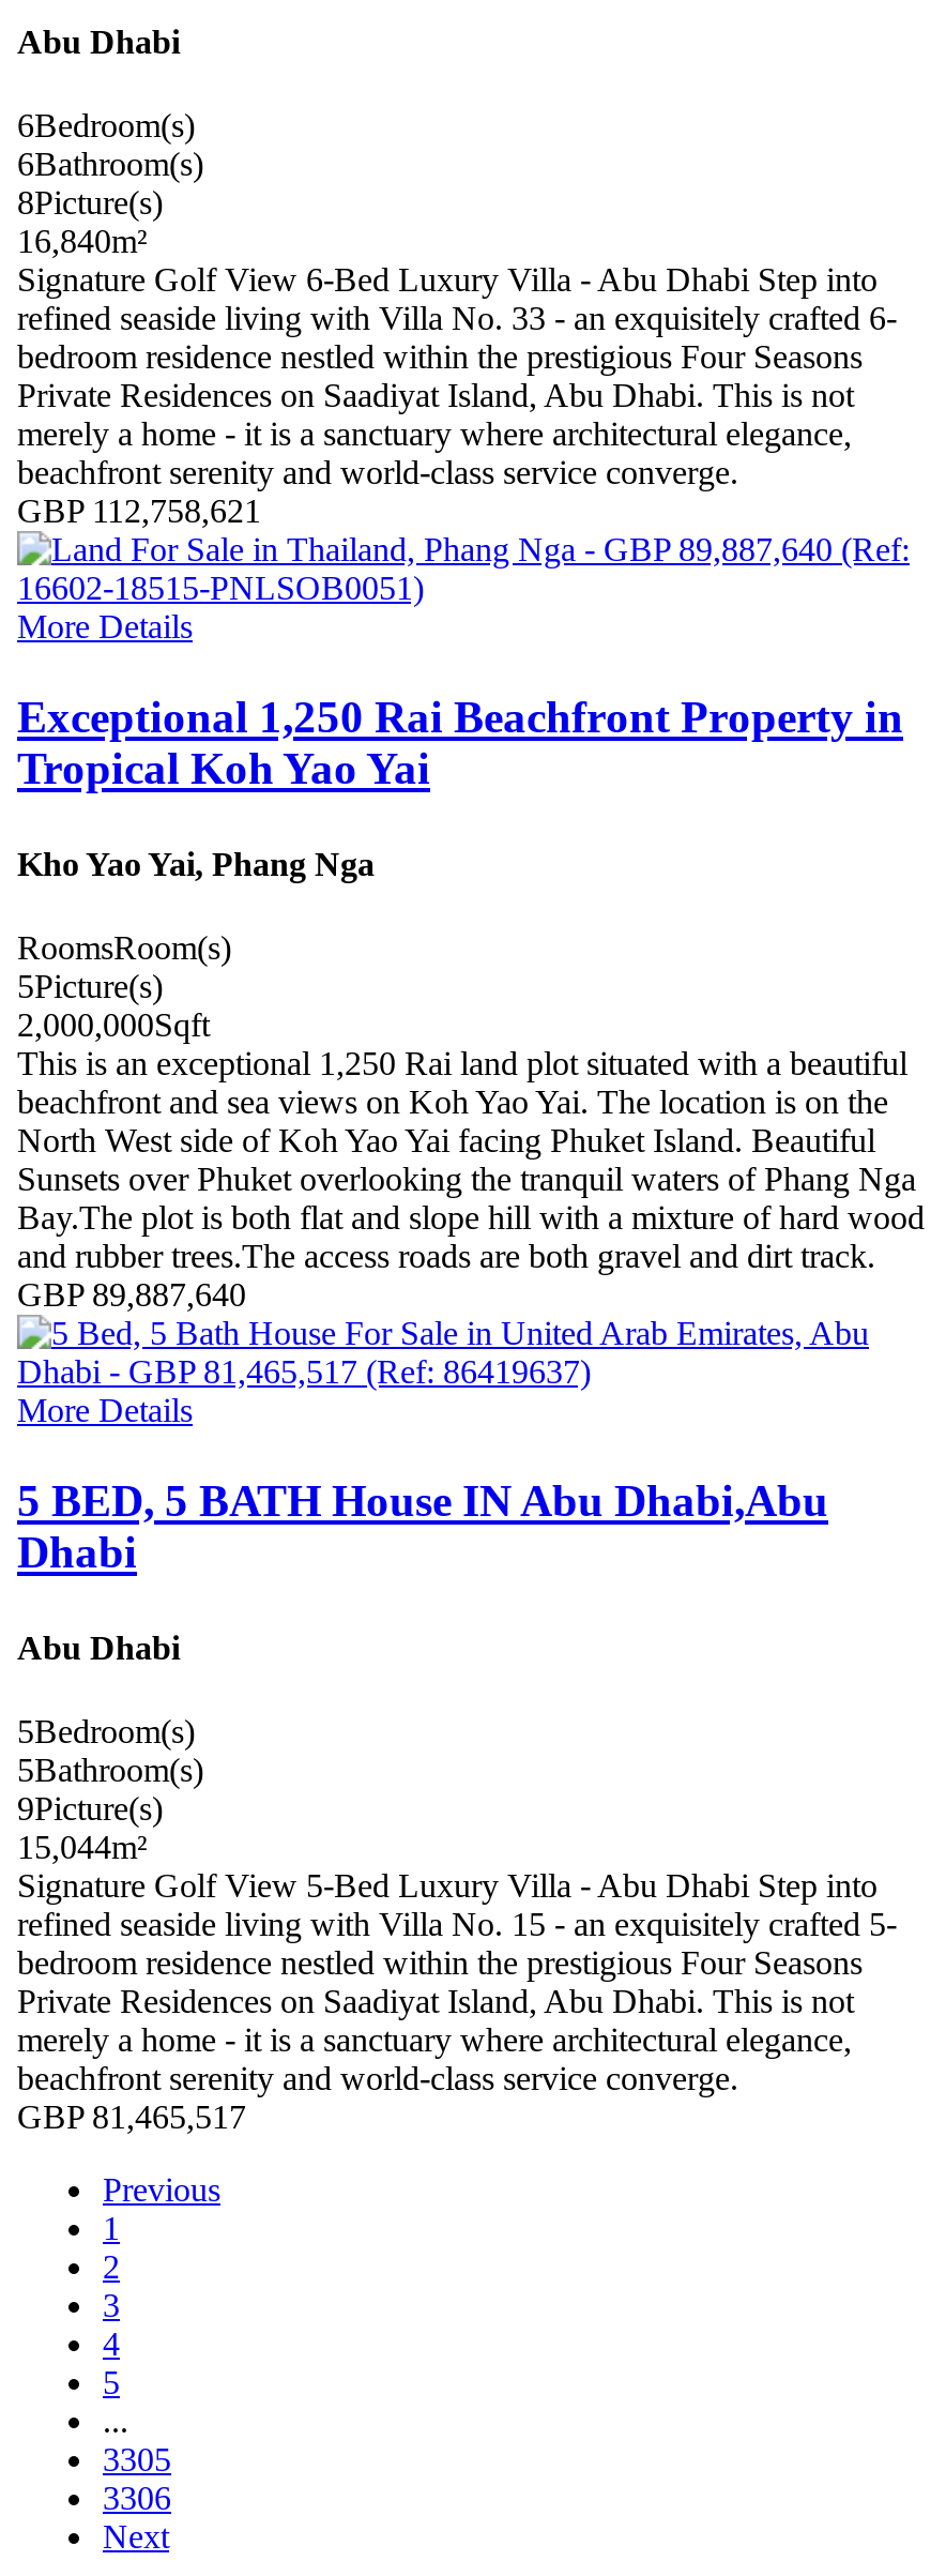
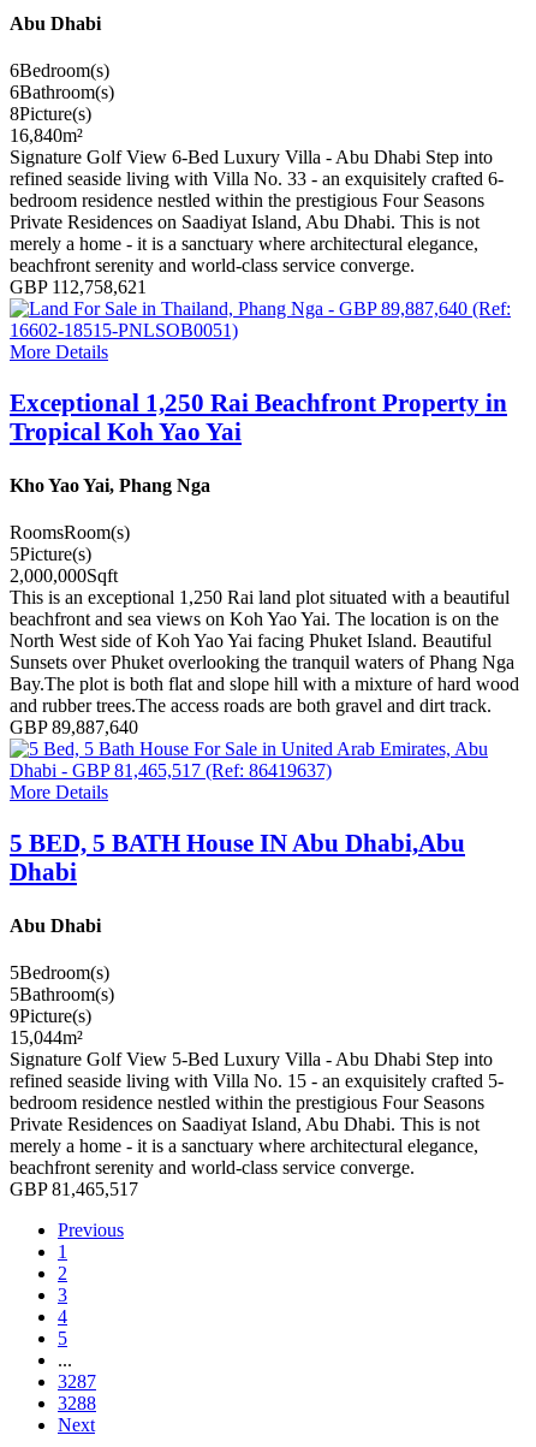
- 3305
+ 3287

- 3306
+ 3288
